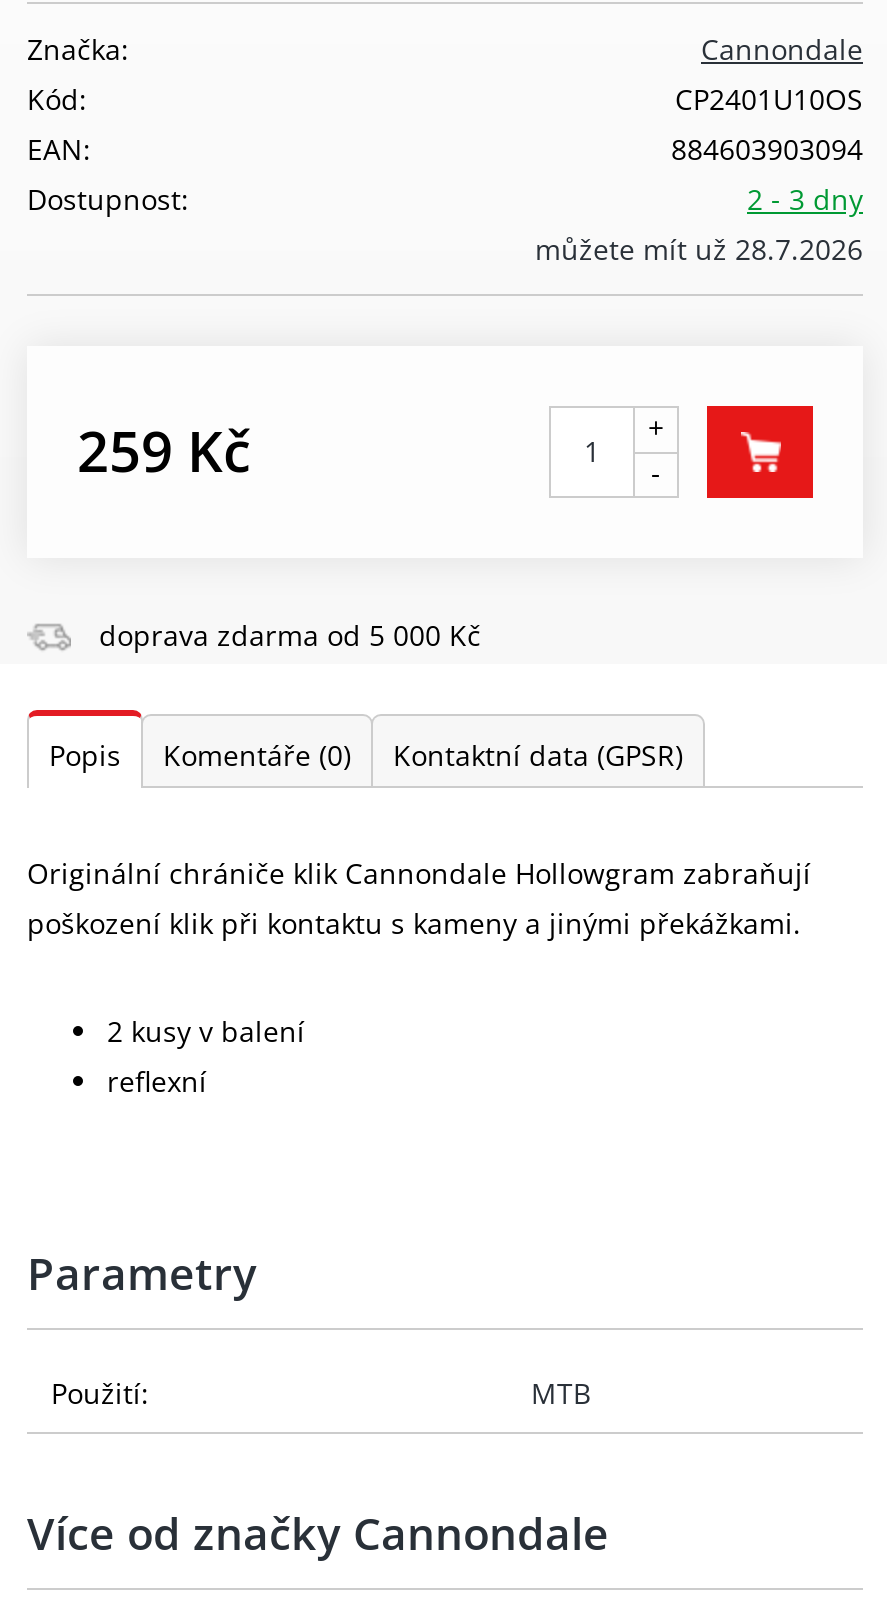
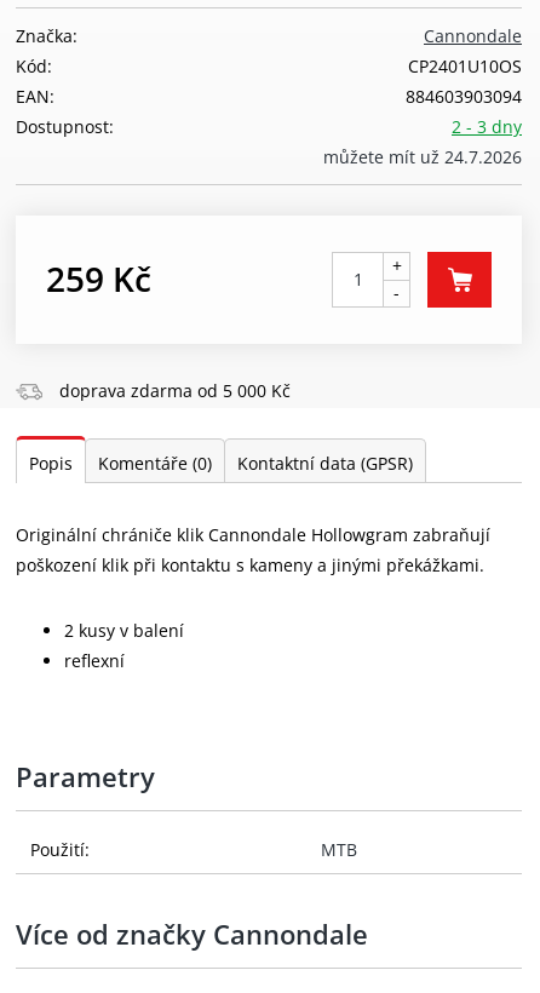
- můžete mít už 28.7.2026
+ můžete mít už 24.7.2026
